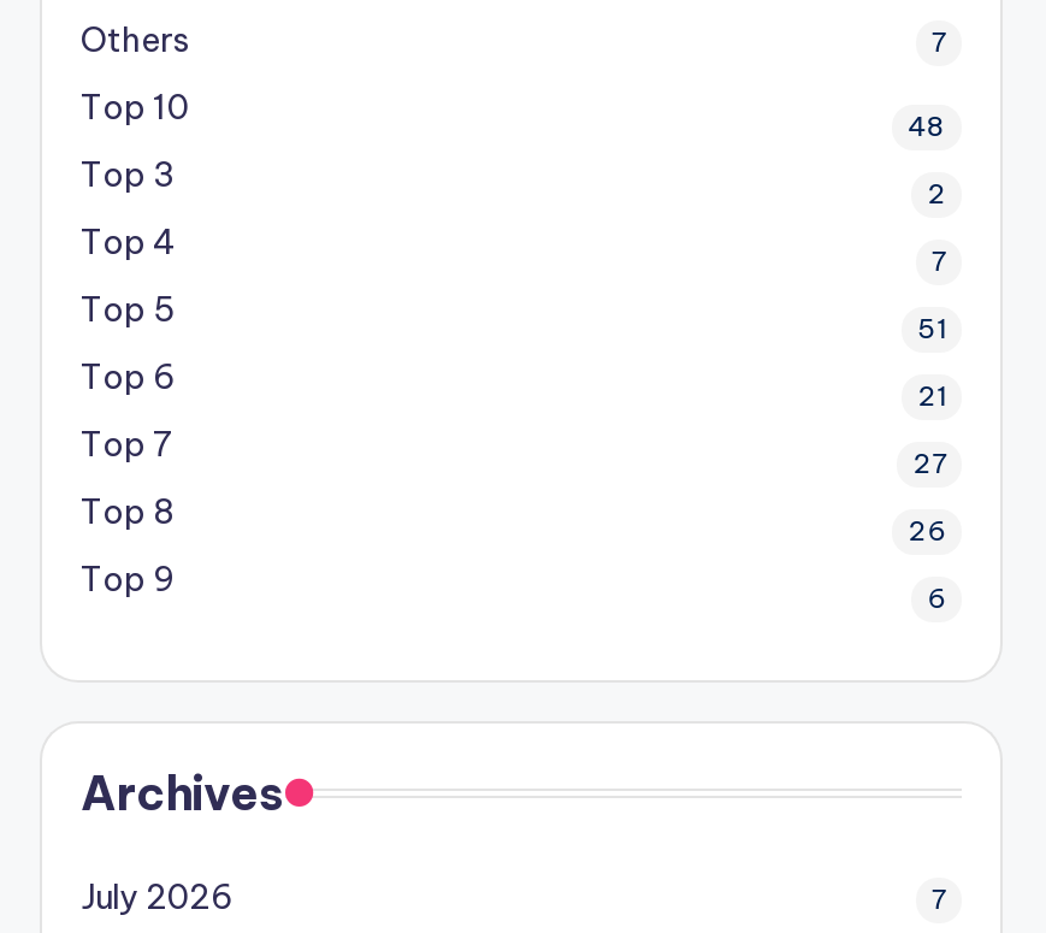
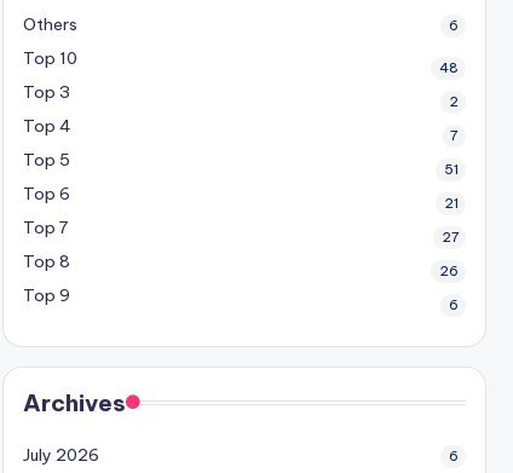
- 7
+ 6

- 7
+ 6
